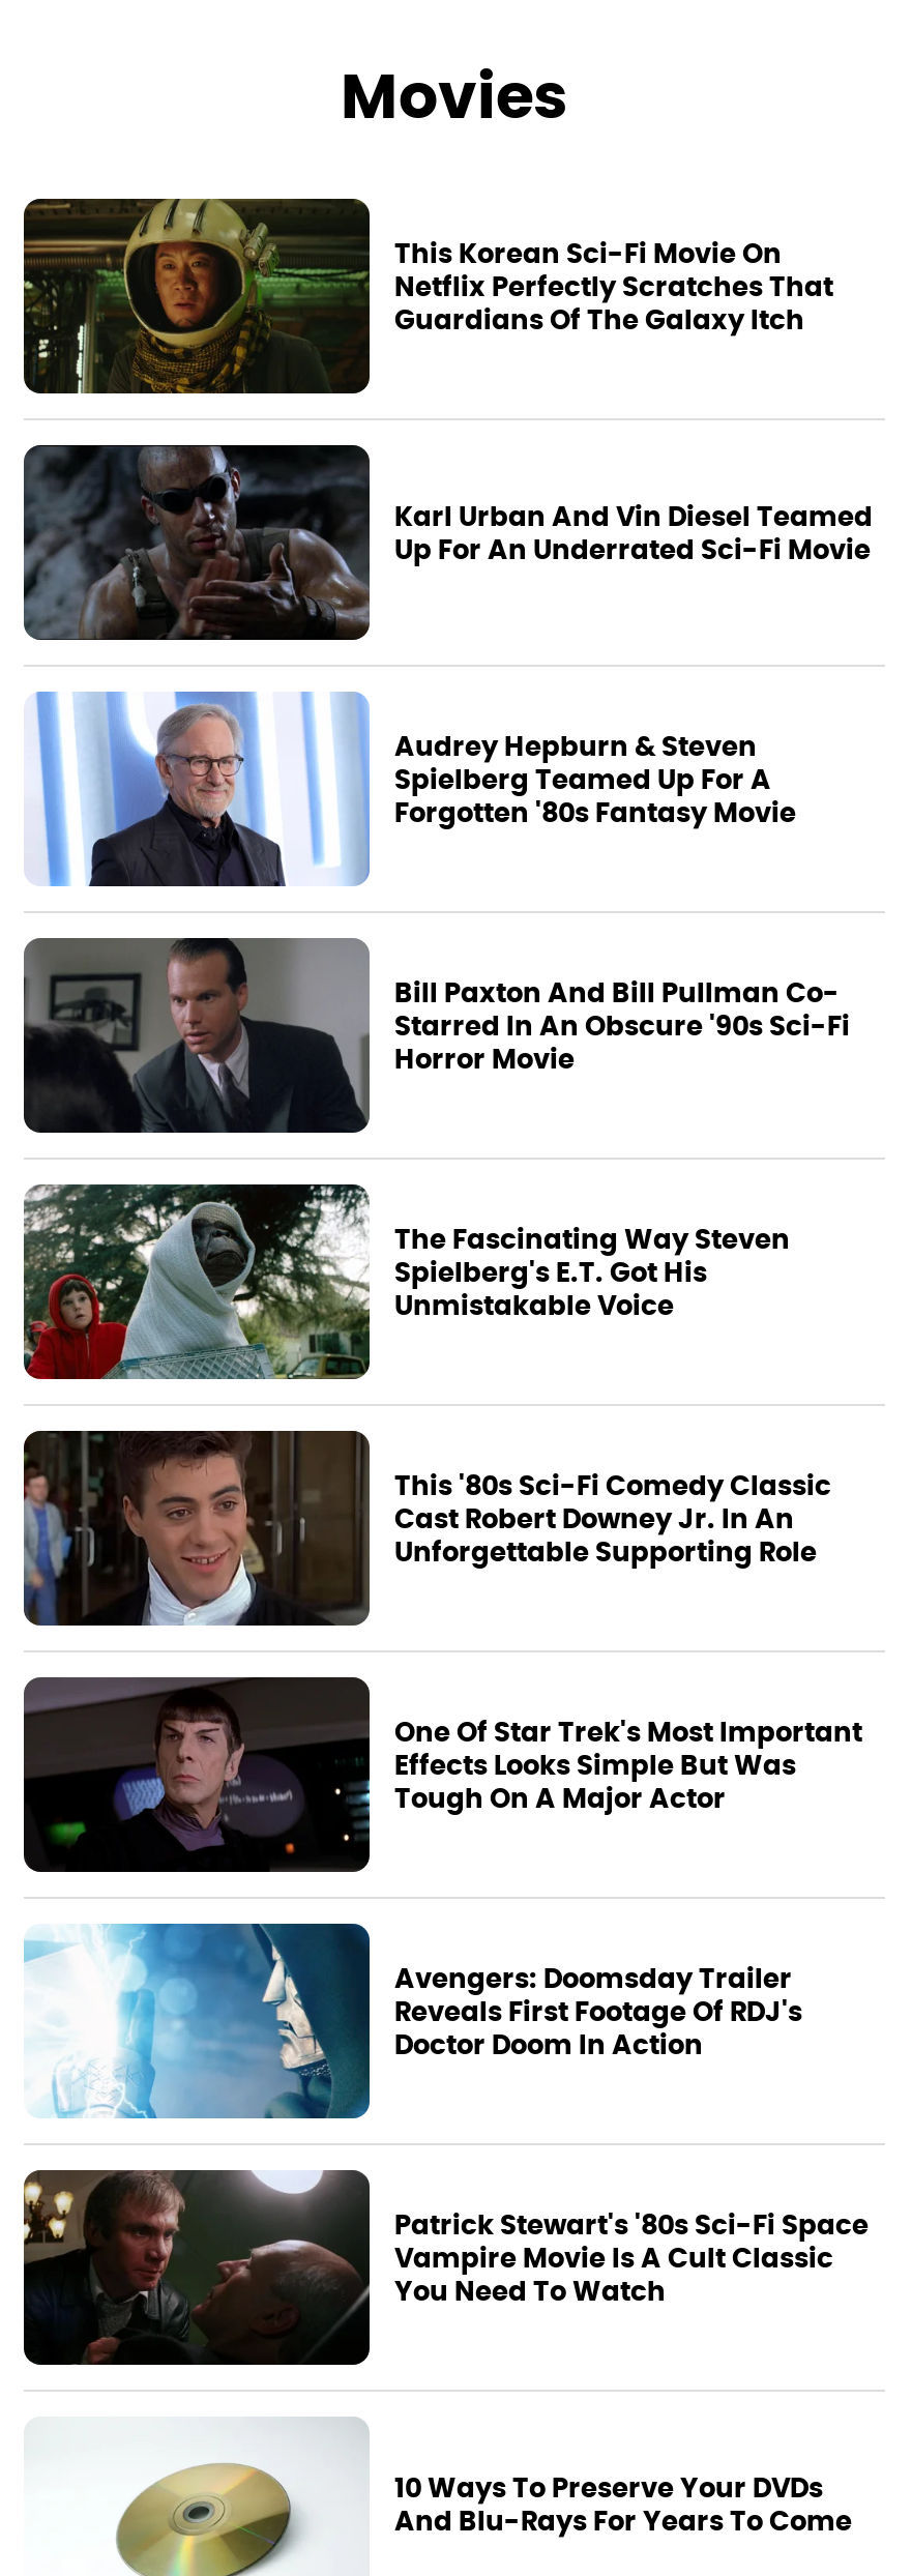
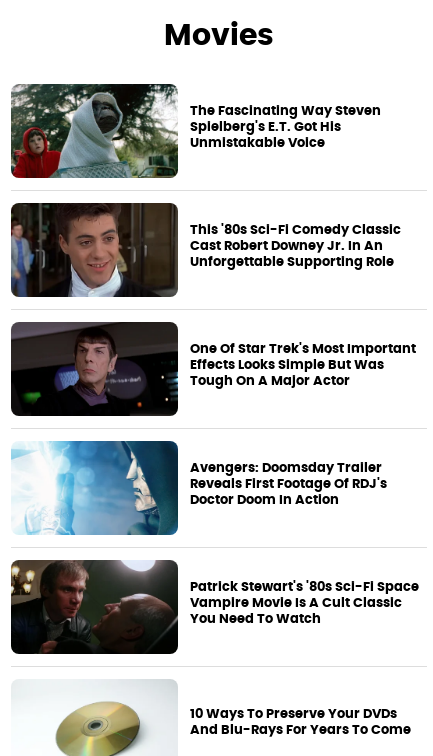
- [image]
- This Korean Sci-Fi Movie On
- Netflix Perfectly Scratches That
- Guardians Of The Galaxy Itch

- [image]
- Karl Urban And Vin Diesel Teamed
- Up For An Underrated Sci-Fi Movie

- [image]
- Audrey Hepburn & Steven
- Spielberg Teamed Up For A
- Forgotten '80s Fantasy Movie

- [image]
- Bill Paxton And Bill Pullman Co-
- Starred In An Obscure '90s Sci-Fi
- Horror Movie
